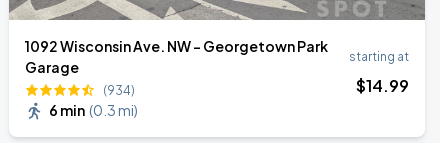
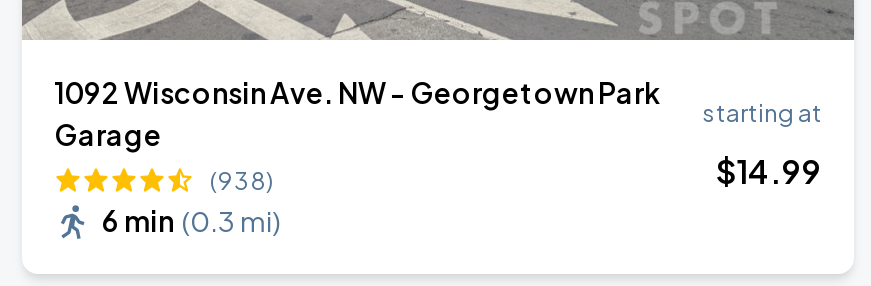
- (934)
+ (938)
